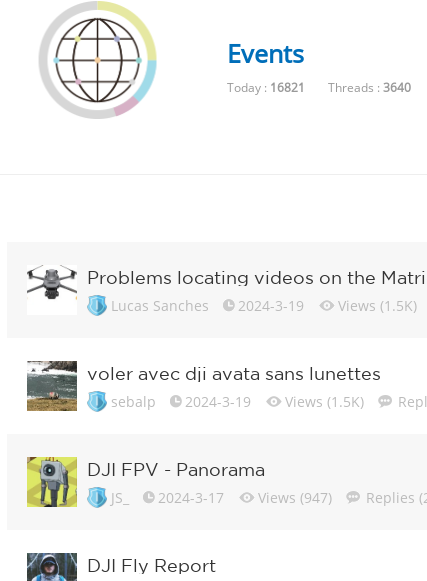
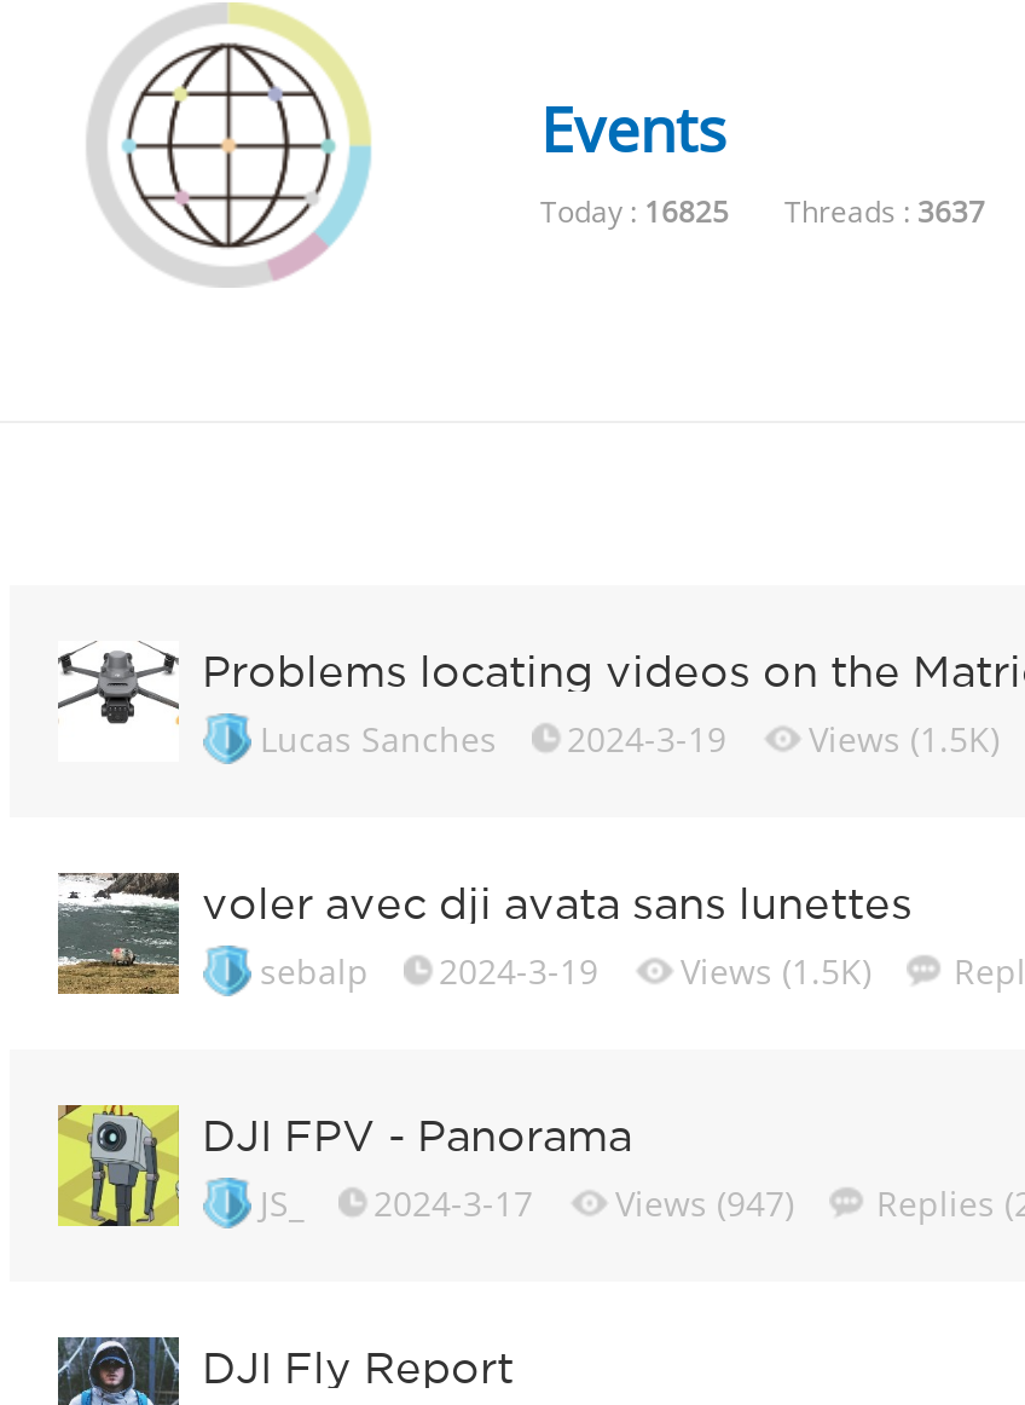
- Today : 16821
+ Today : 16825

- Threads : 3640
+ Threads : 3637
